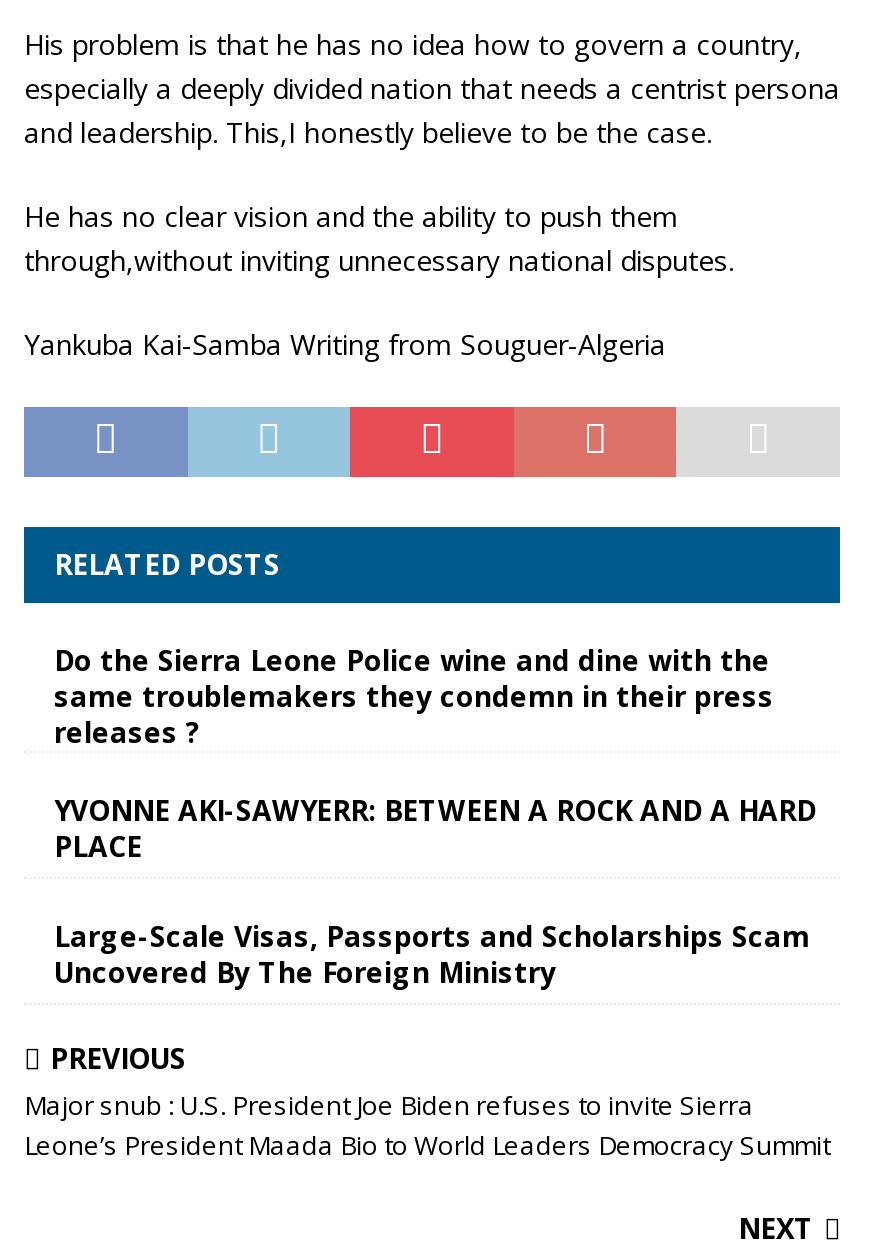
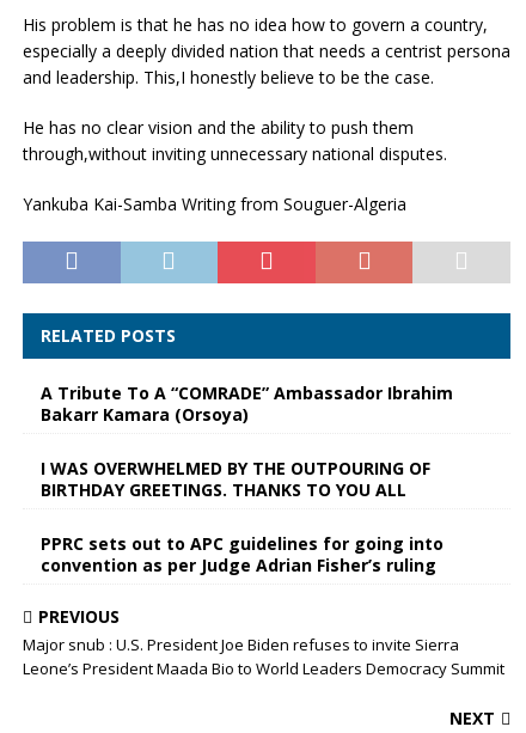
- Do the Sierra Leone Police wine and dine with the
- same troublemakers they condemn in their press
- releases ?
+ A Tribute To A “COMRADE” Ambassador Ibrahim
+ Bakarr Kamara (Orsoya)

- YVONNE AKI-SAWYERR: BETWEEN A ROCK AND A HARD
- PLACE
+ I WAS OVERWHELMED BY THE OUTPOURING OF
+ BIRTHDAY GREETINGS. THANKS TO YOU ALL

- Large-Scale Visas, Passports and Scholarships Scam
- Uncovered By The Foreign Ministry
+ PPRC sets out to APC guidelines for going into
+ convention as per Judge Adrian Fisher’s ruling
